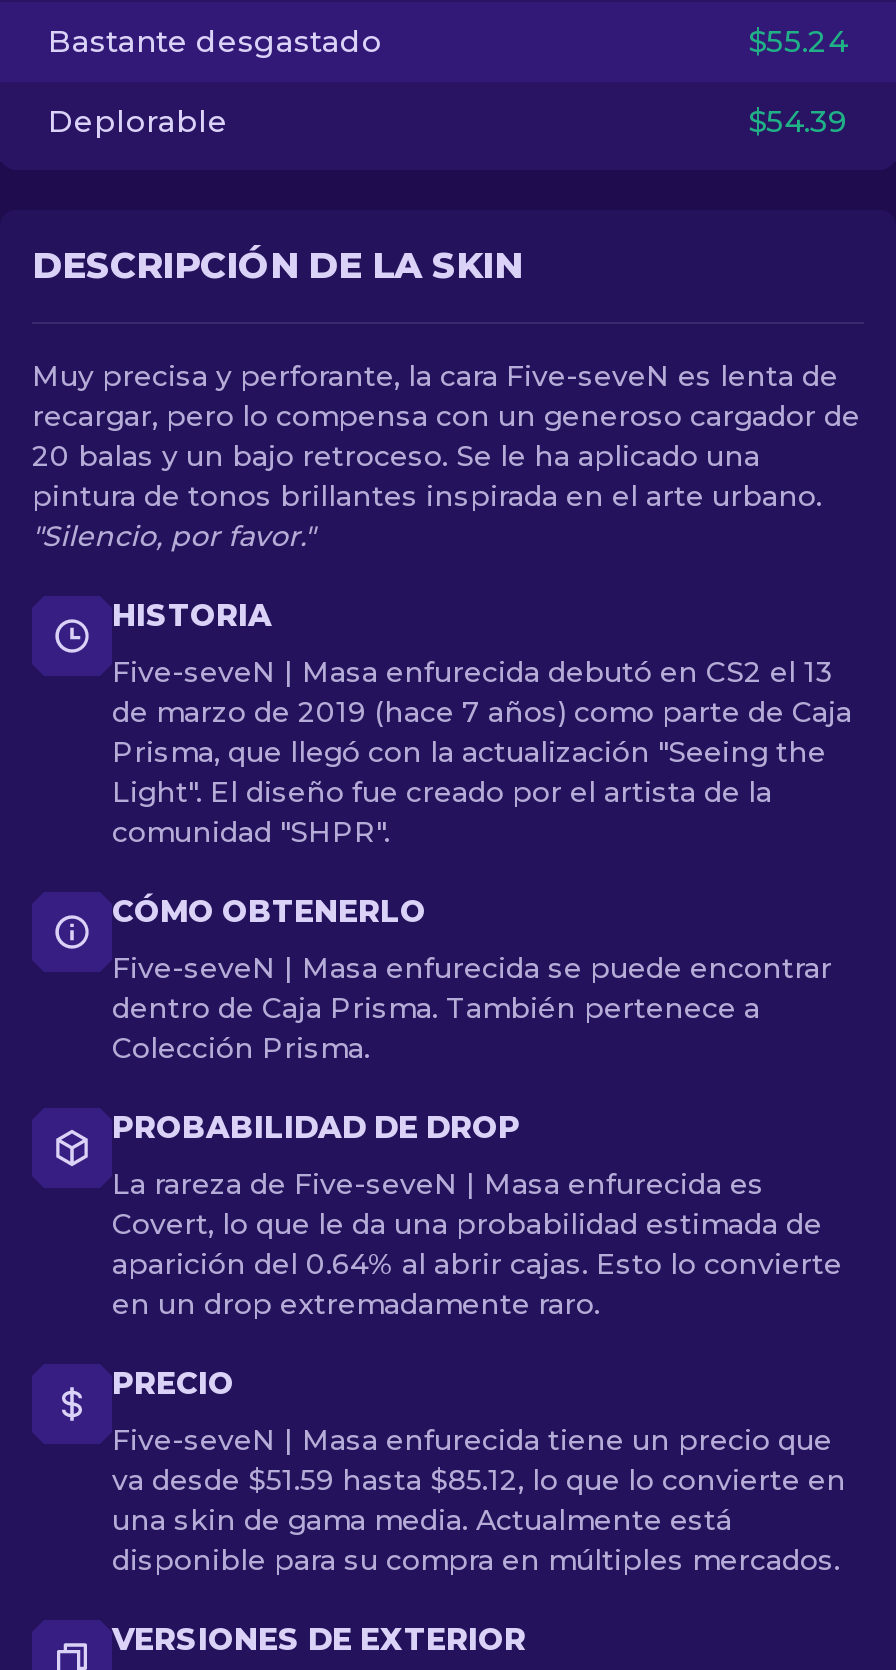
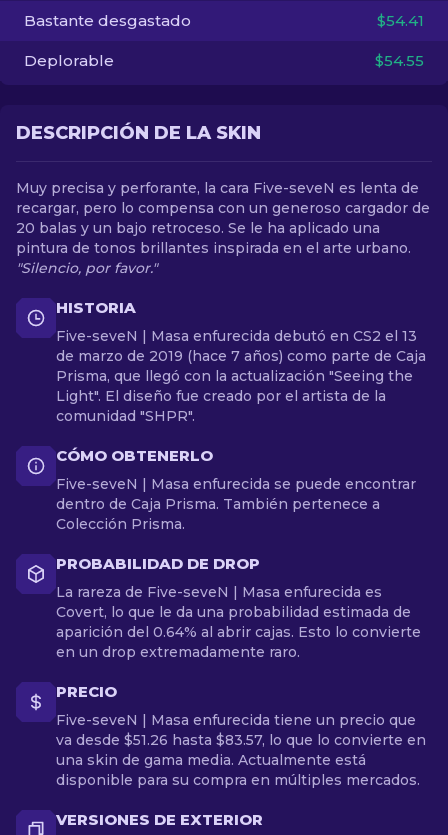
- $55.24
+ $54.41

- $54.39
+ $54.55

- va desde $51.59 hasta $85.12, lo que lo convierte en
+ va desde $51.26 hasta $83.57, lo que lo convierte en
